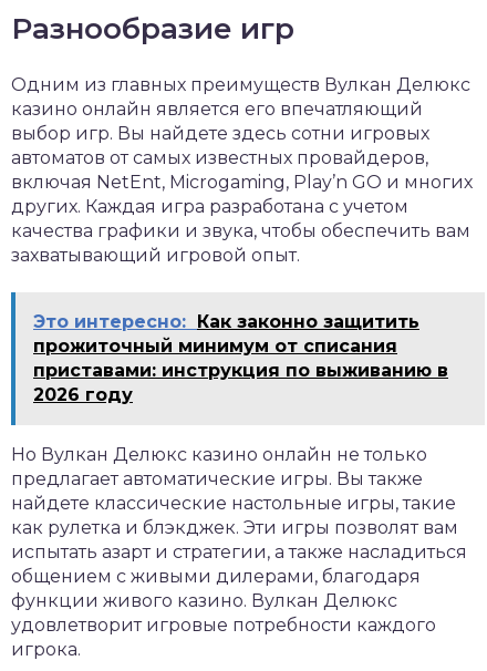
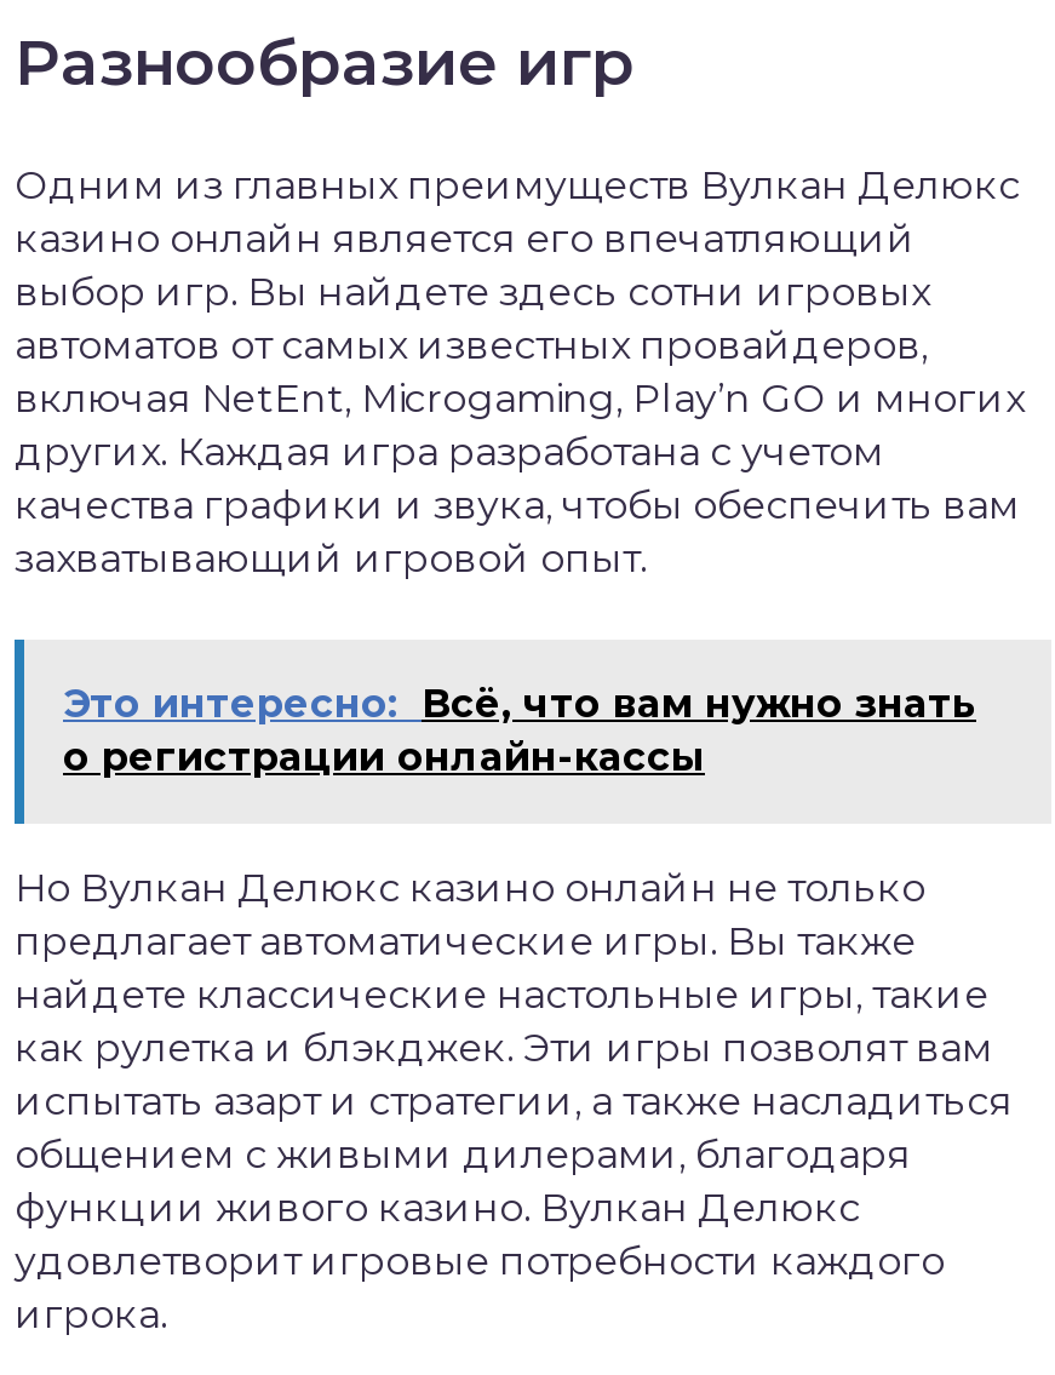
- Это интересно: Как законно защитить
- прожиточный минимум от списания
- приставами: инструкция по выживанию в
- 2026 году
+ Это интересно: Всё, что вам нужно знать
+ о регистрации онлайн-кассы
